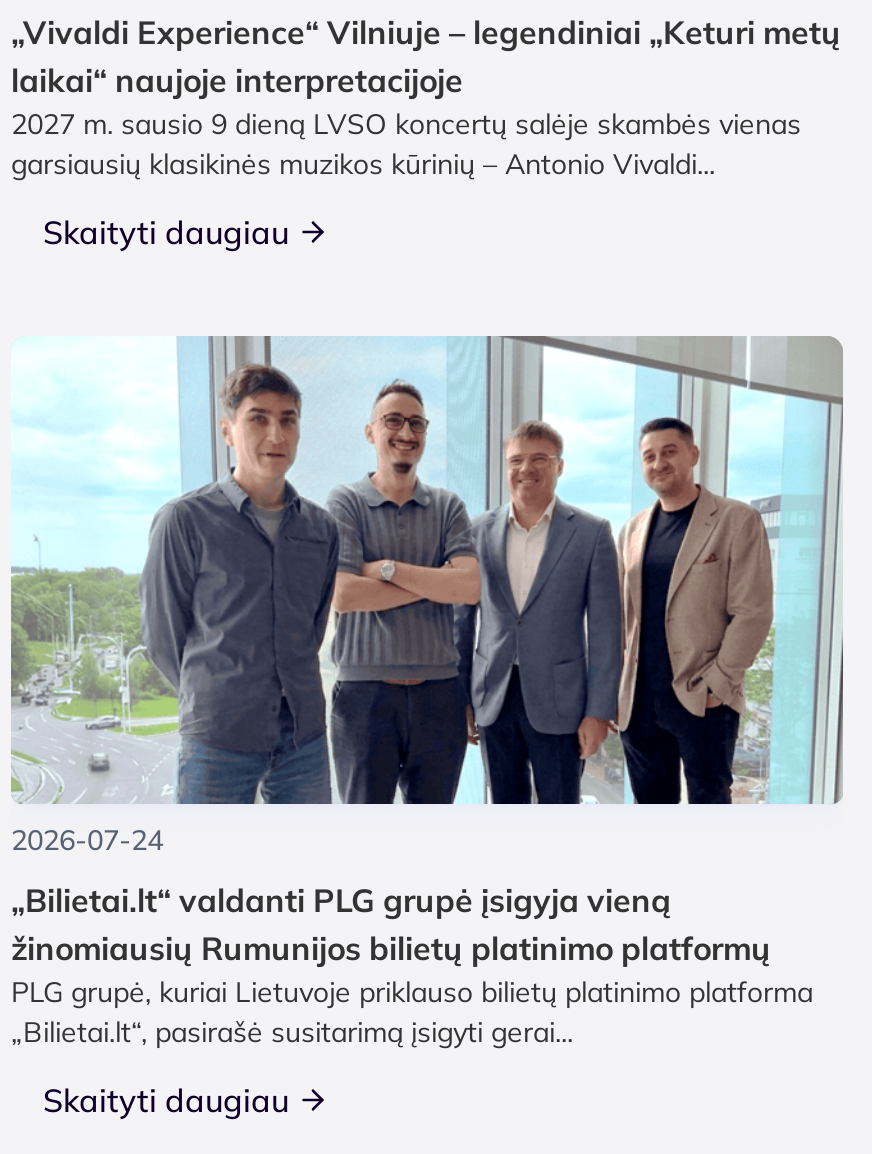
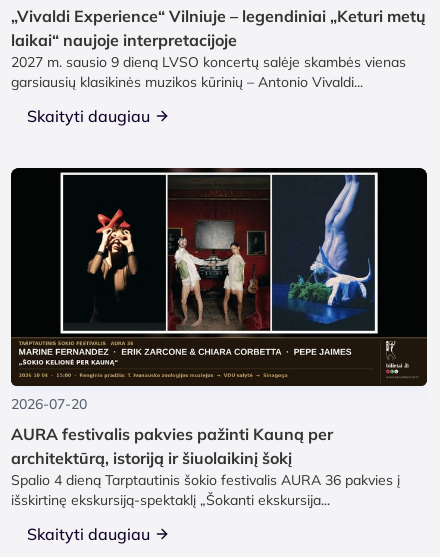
- [image]
- 2026-07-24
+ [image]
+ 2026-07-20

- „Bilietai.lt“ valdanti PLG grupė įsigyja vieną
- žinomiausių Rumunijos bilietų platinimo platformų
- PLG grupė, kuriai Lietuvoje priklauso bilietų platinimo platforma
- „Bilietai.lt“, pasirašė susitarimą įsigyti gerai...
+ AURA festivalis pakvies pažinti Kauną per
+ architektūrą, istoriją ir šiuolaikinį šokį
+ Spalio 4 dieną Tarptautinis šokio festivalis AURA 36 pakvies į
+ išskirtinę ekskursiją-spektaklį „Šokanti ekskursija...
